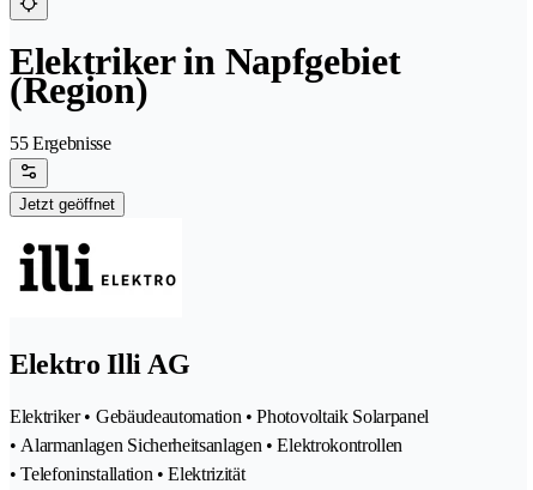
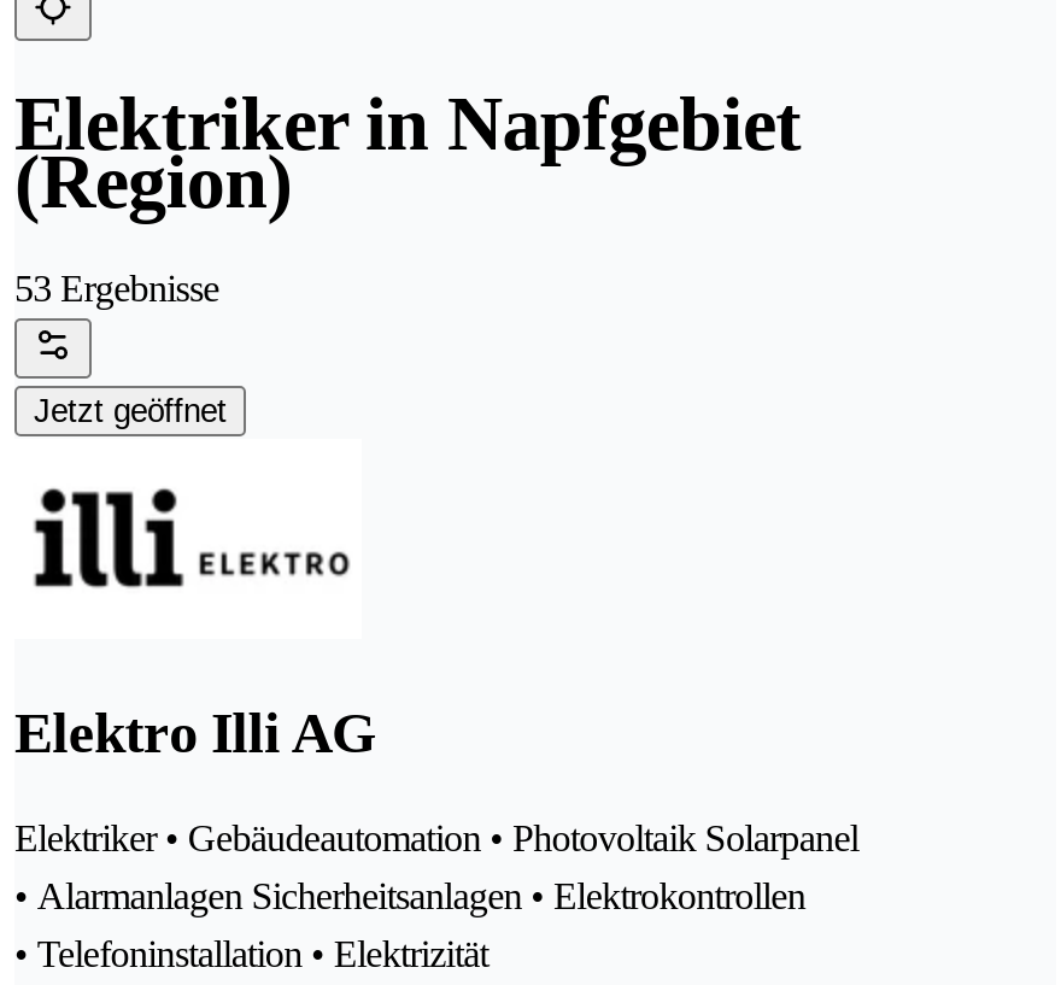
- 55 Ergebnisse
+ 53 Ergebnisse
